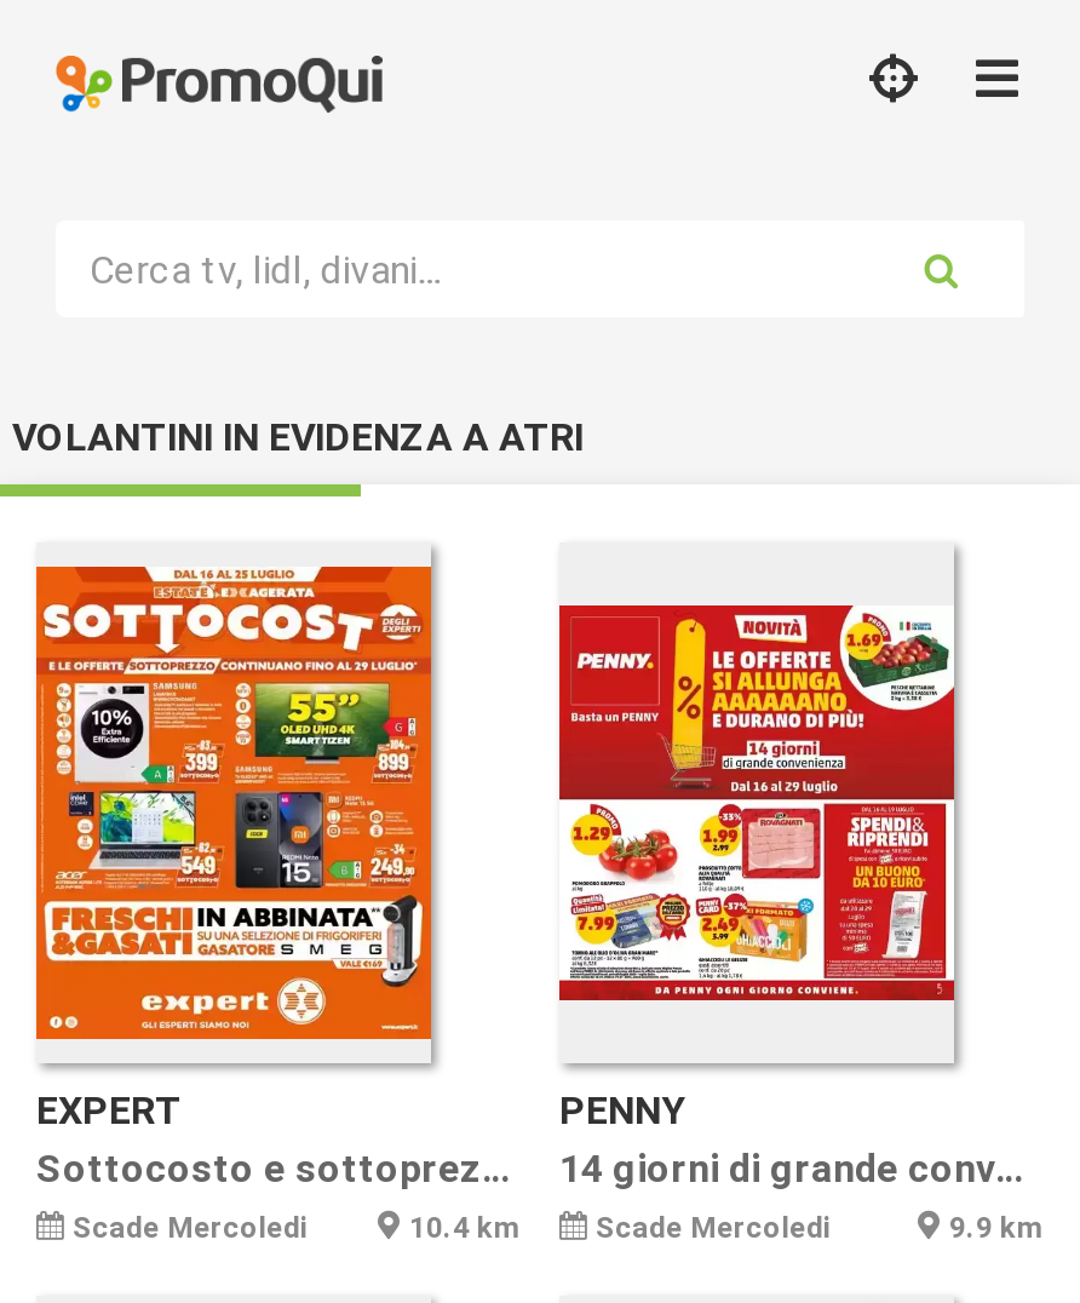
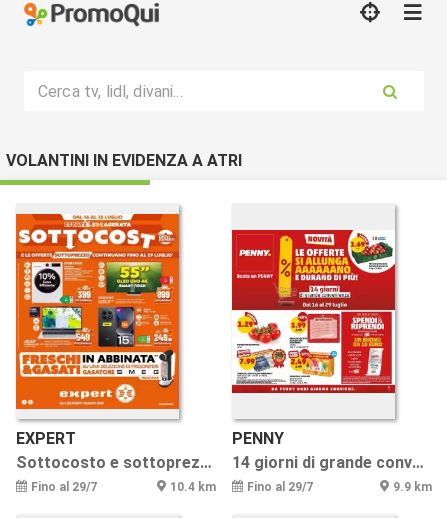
- Scade Mercoledi
+ Fino al 29/7

- Scade Mercoledi
+ Fino al 29/7
